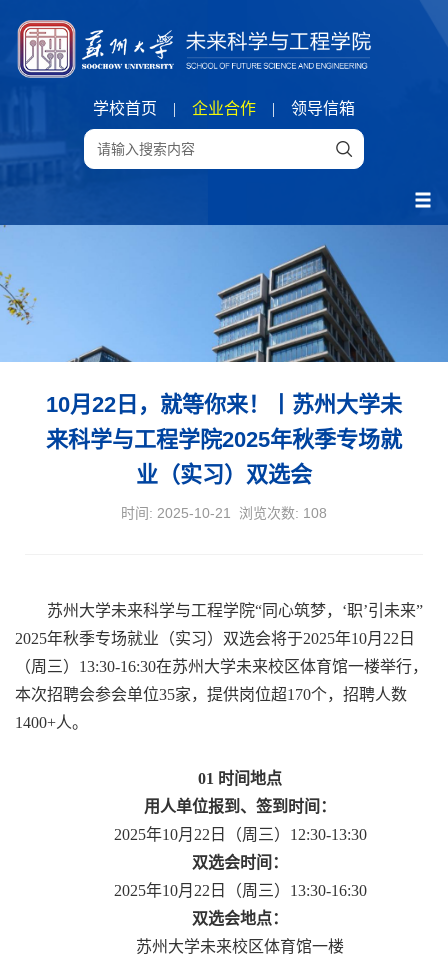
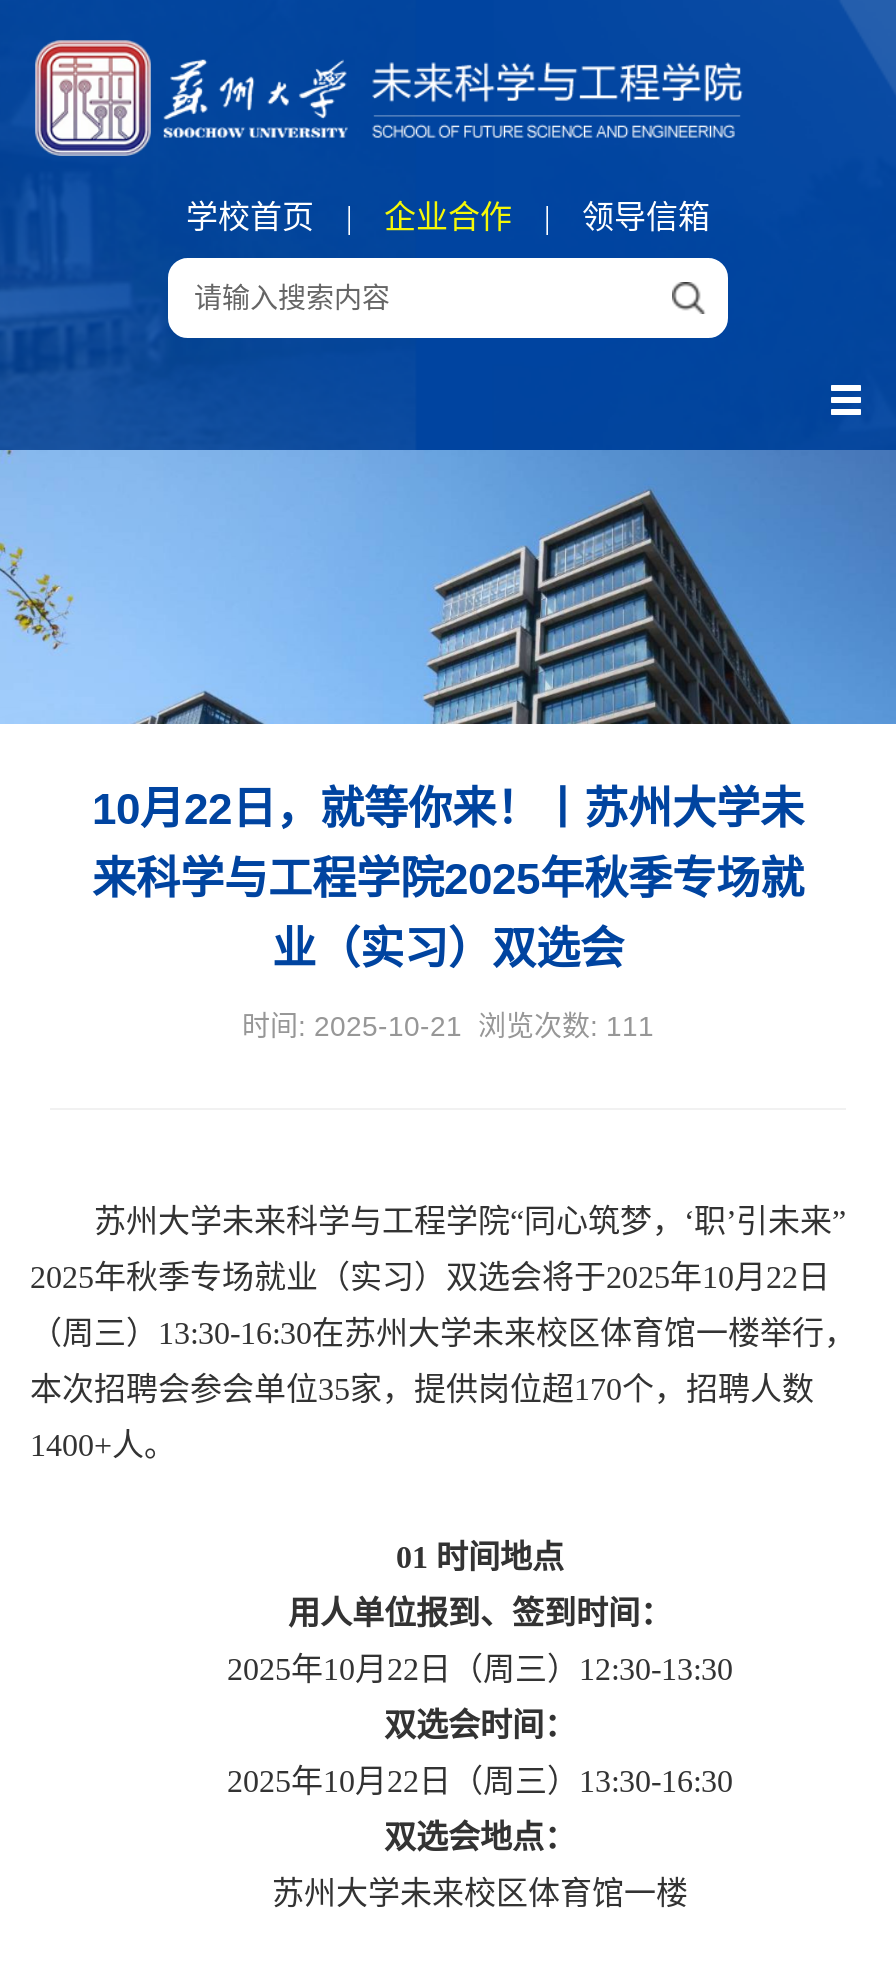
- 时间: 2025-10-21 浏览次数: 108
+ 时间: 2025-10-21 浏览次数: 111
